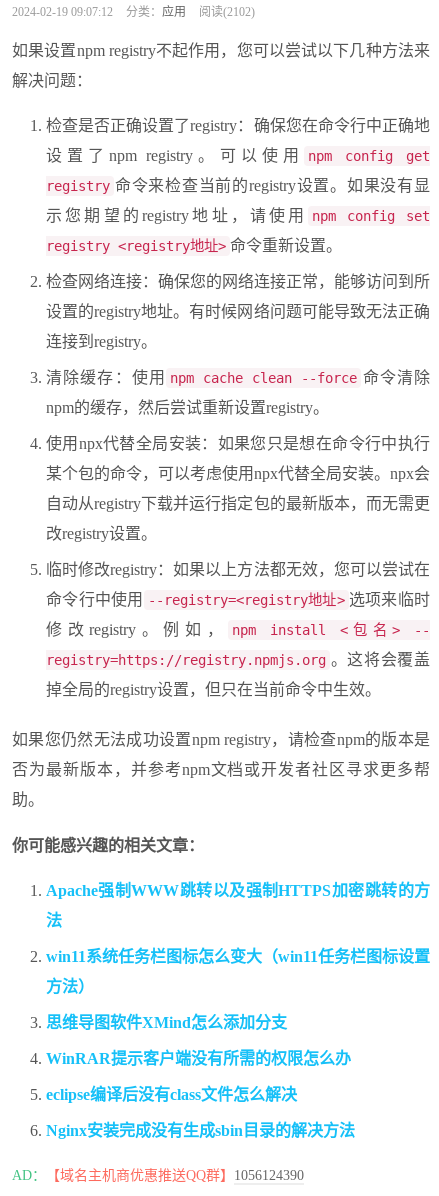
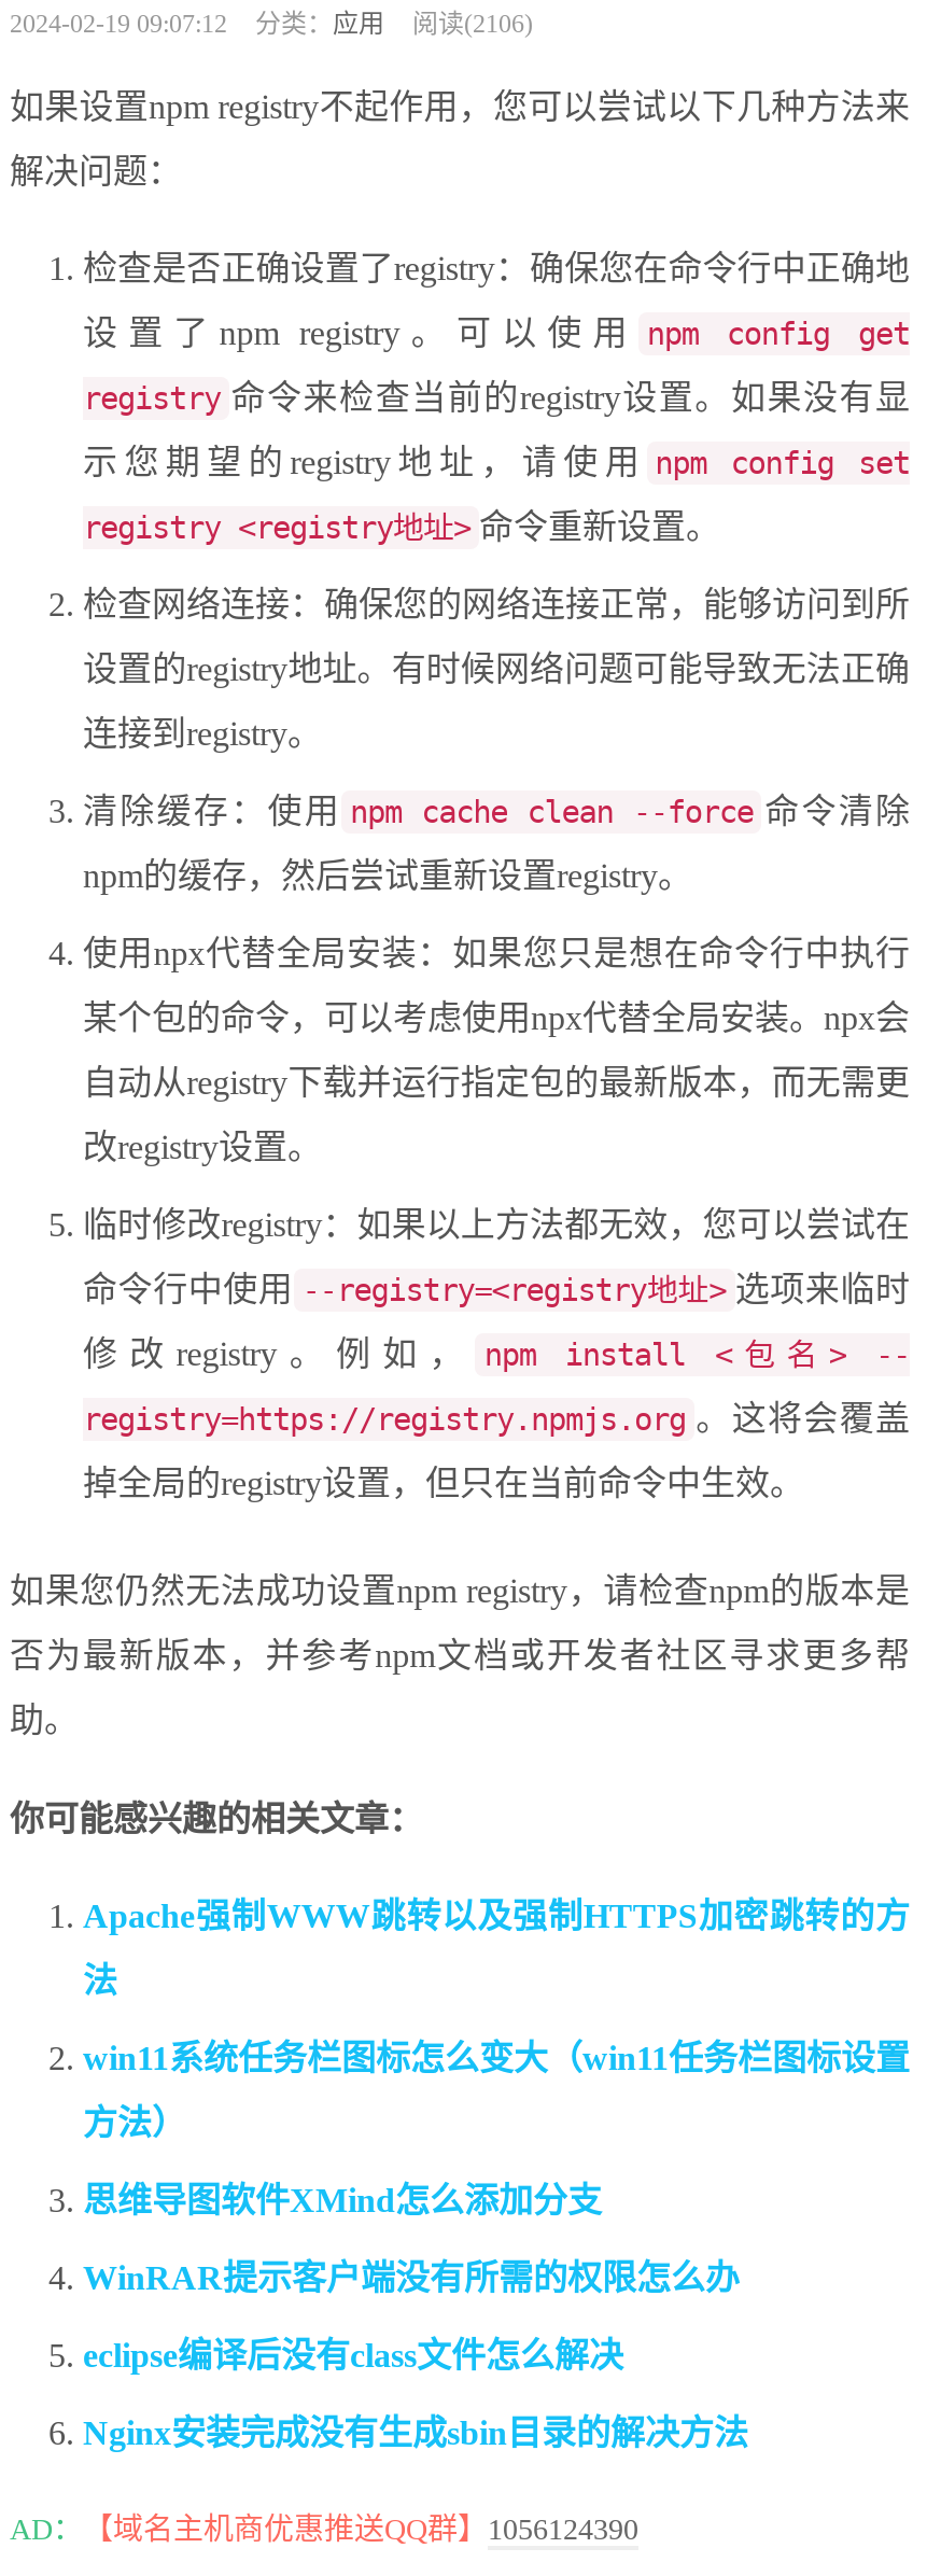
- 2024-02-19 09:07:12 分类：应用 阅读(2102)
+ 2024-02-19 09:07:12 分类：应用 阅读(2106)
